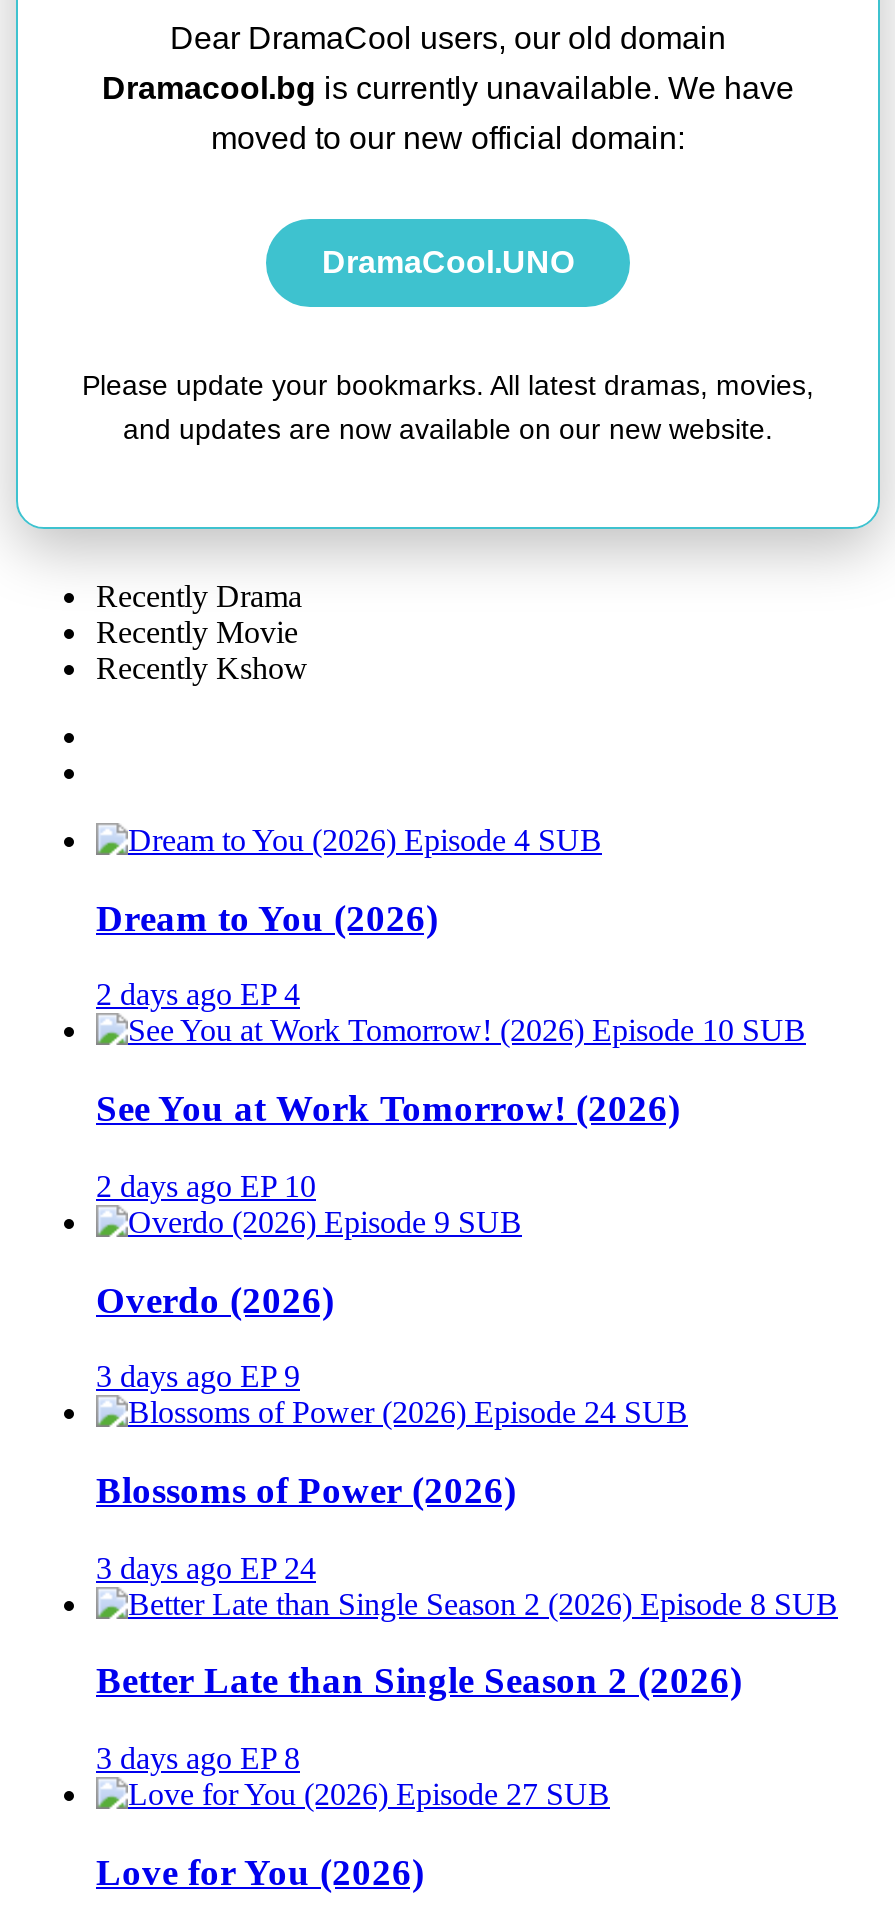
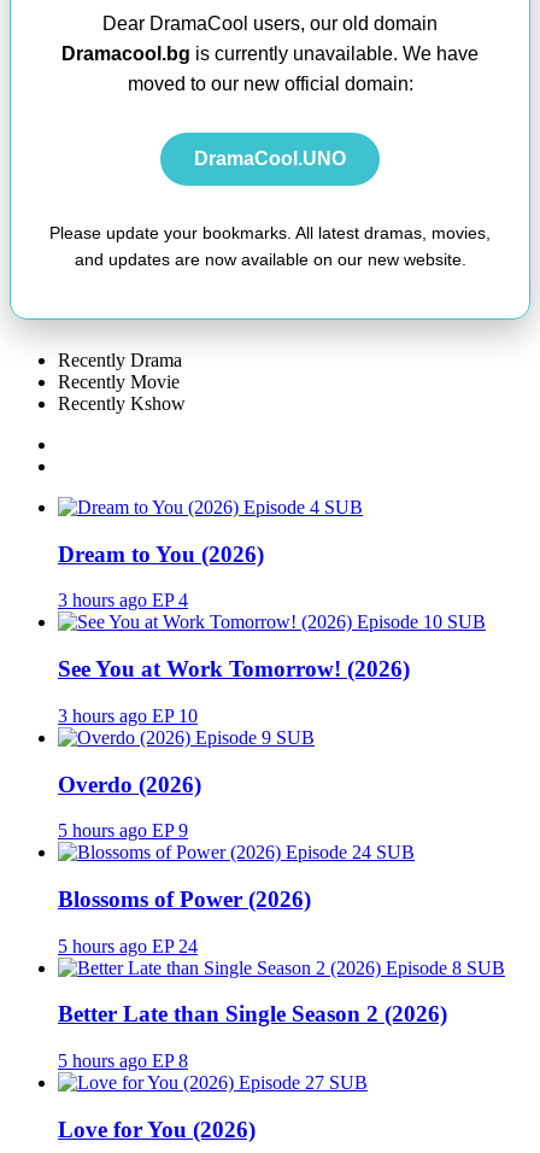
- 2 days ago EP 4
+ 3 hours ago EP 4

- 2 days ago EP 10
+ 3 hours ago EP 10

- 3 days ago EP 9
+ 5 hours ago EP 9

- 3 days ago EP 24
+ 5 hours ago EP 24

- 3 days ago EP 8
+ 5 hours ago EP 8
